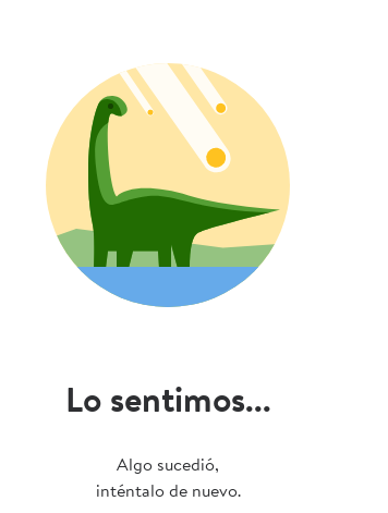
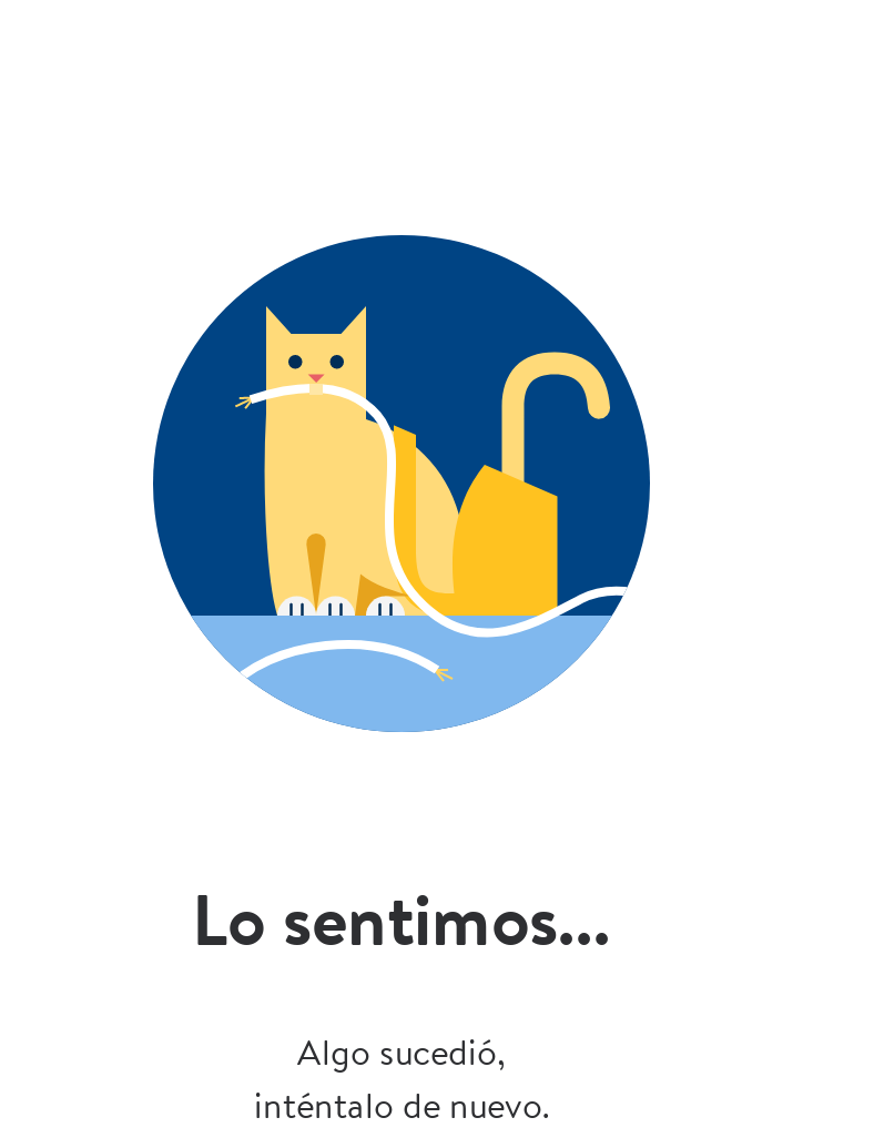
- [image]
+ [image]
